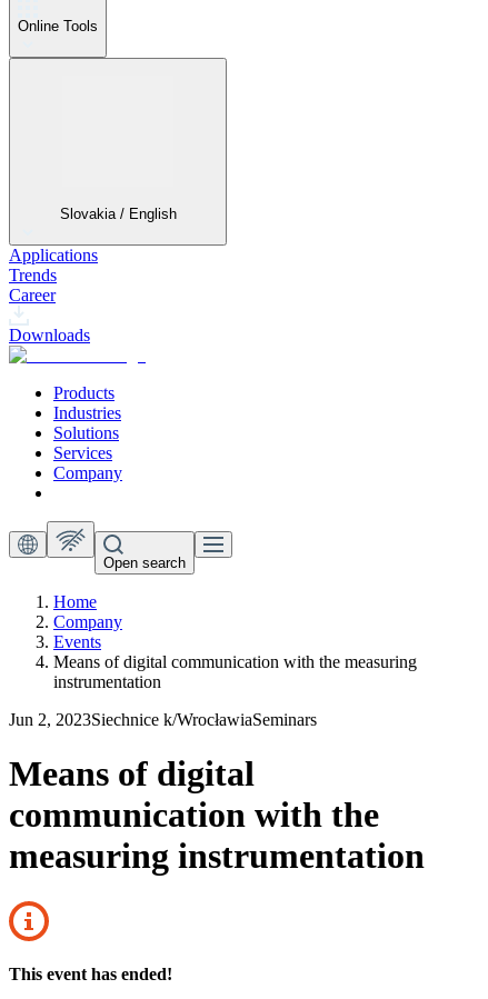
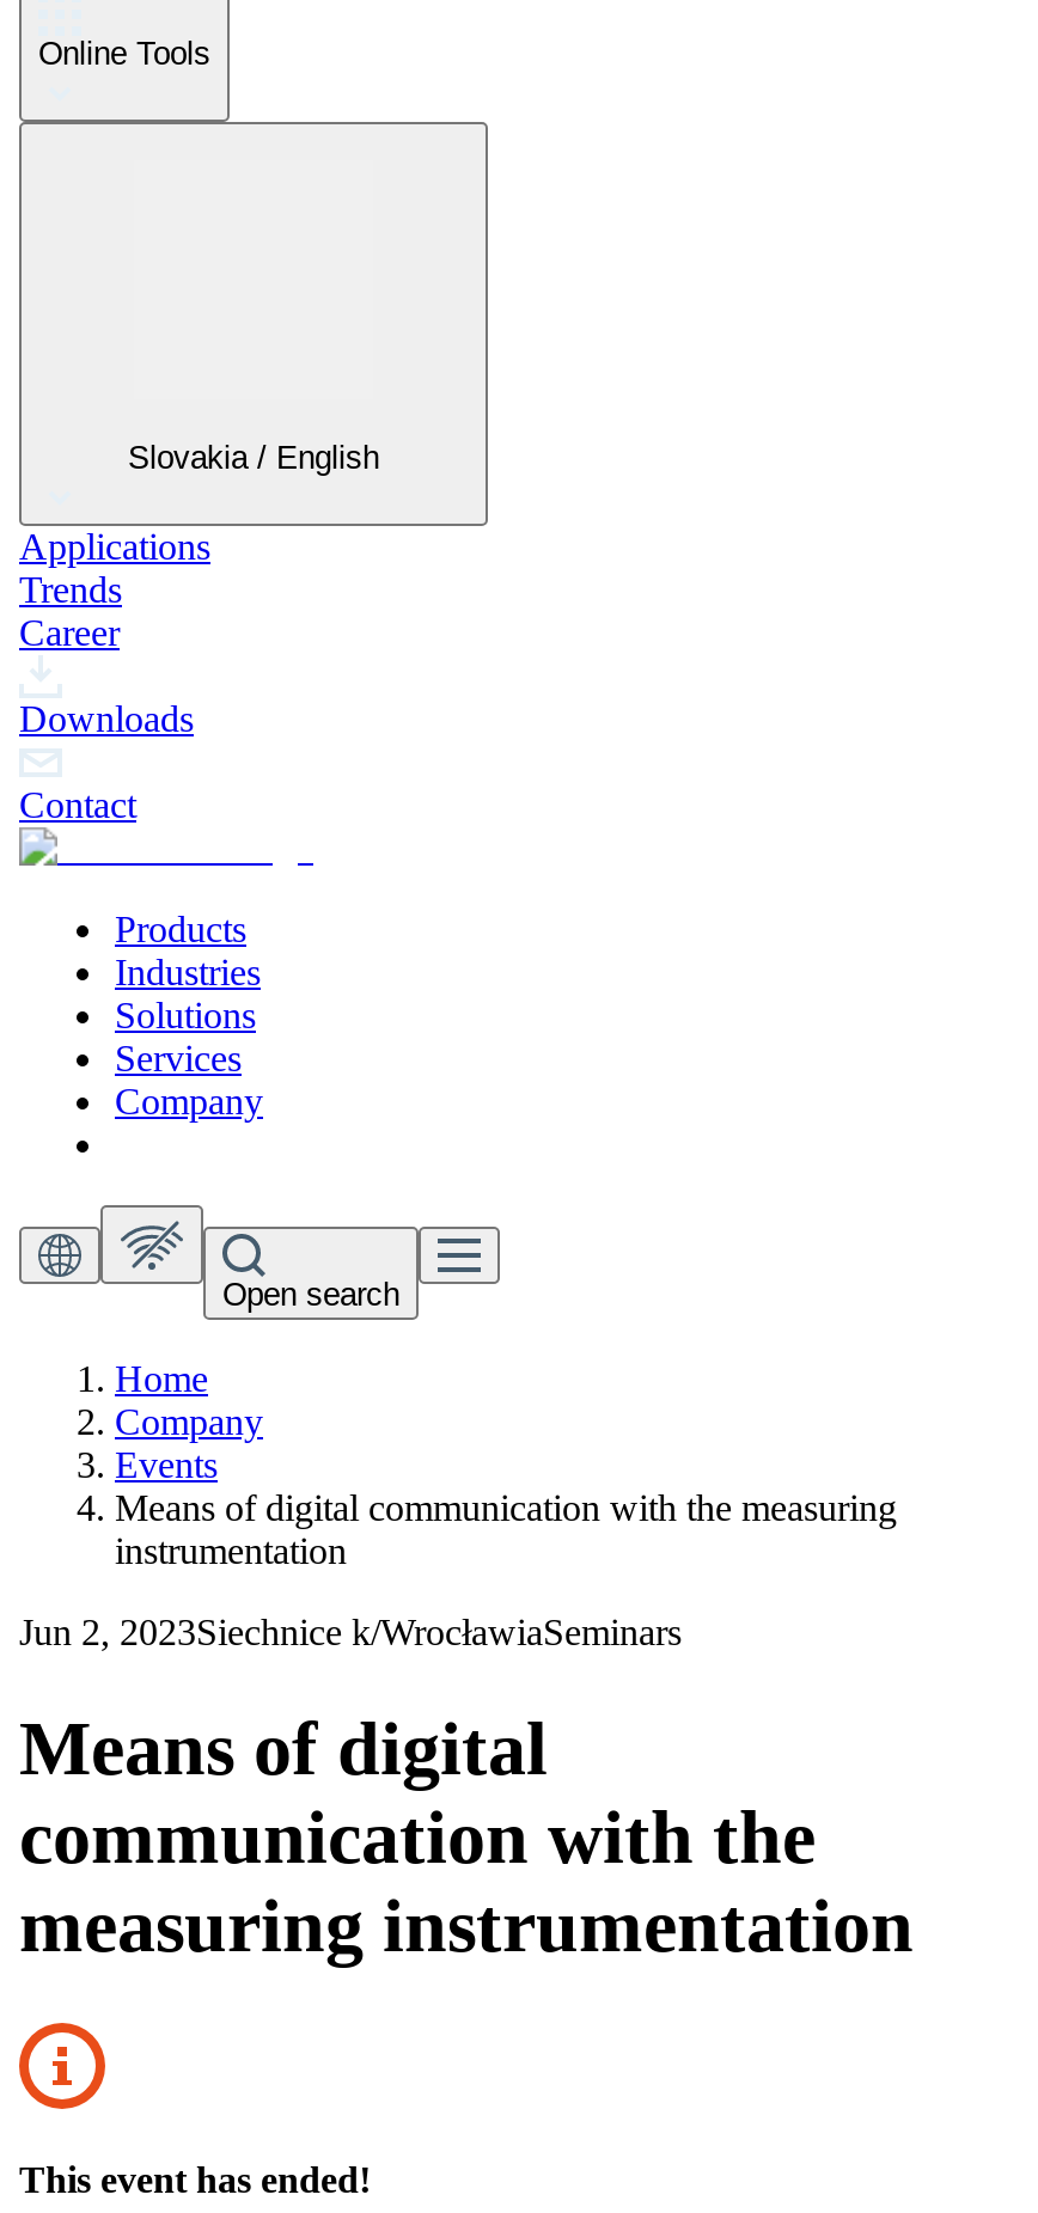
+ Contact
